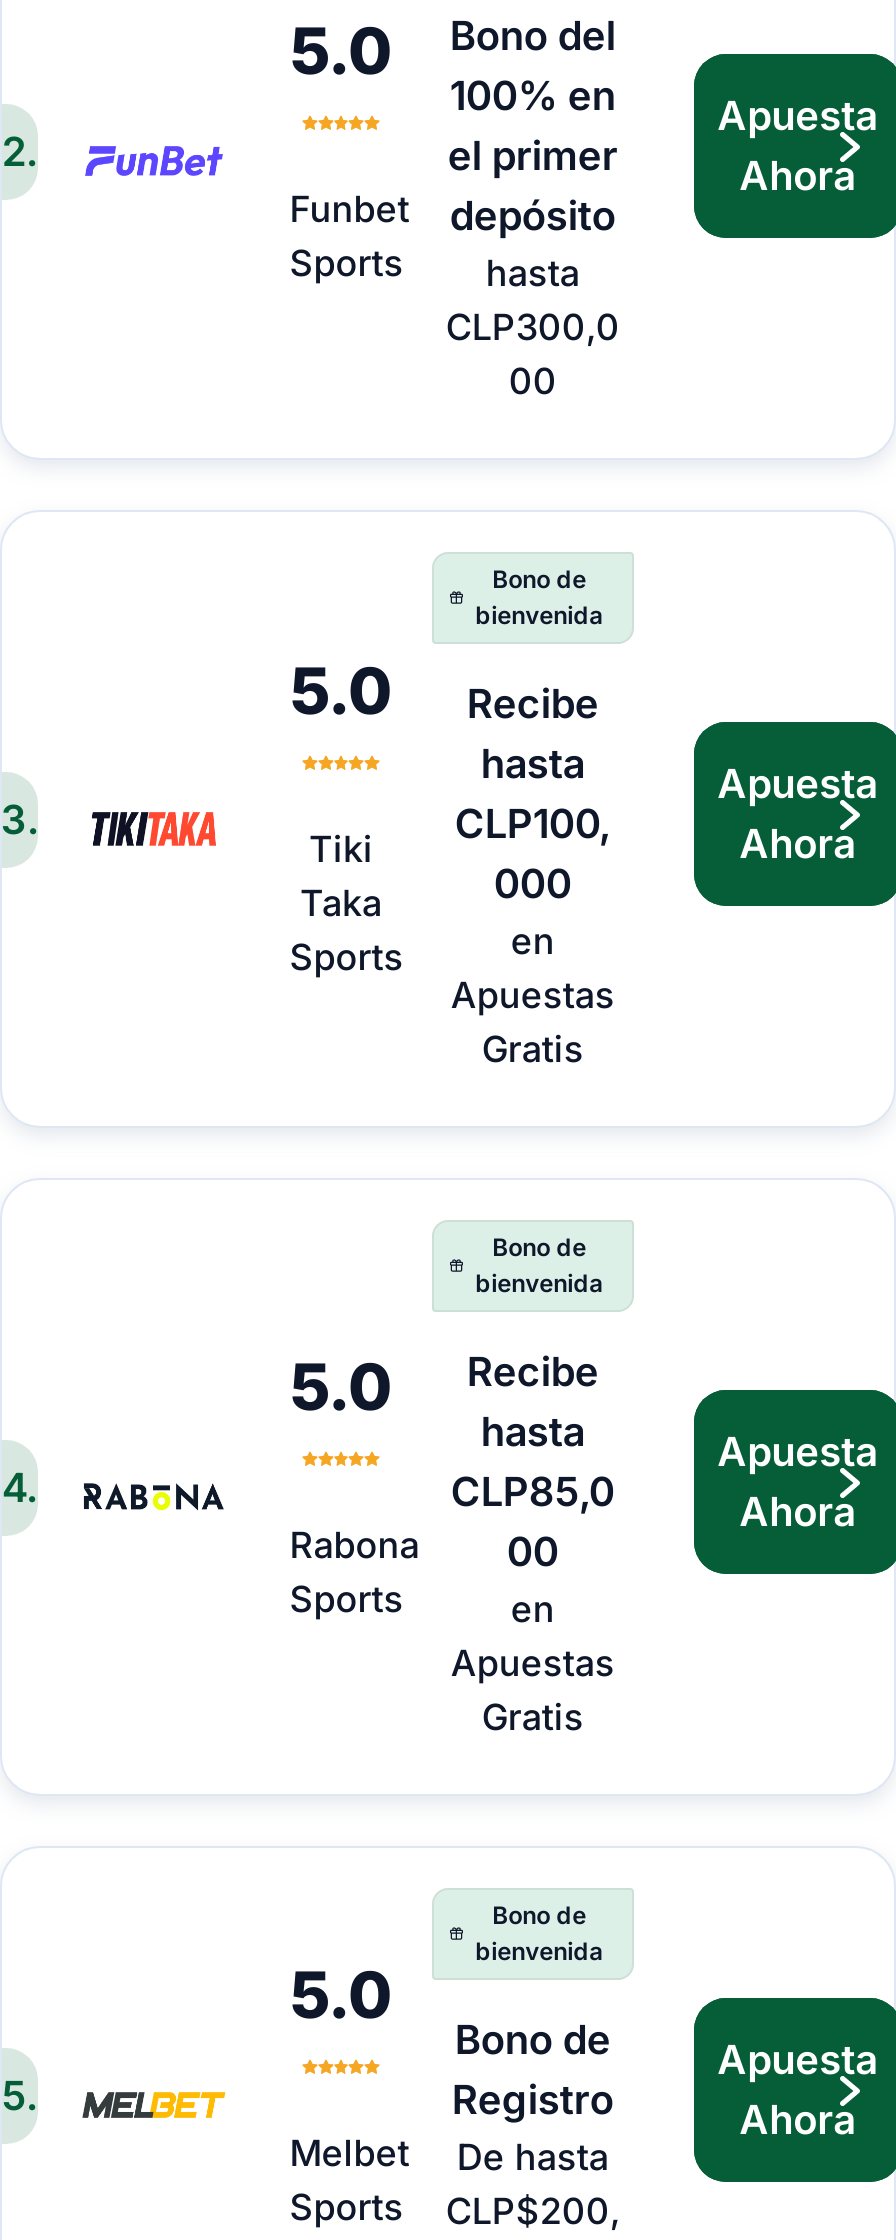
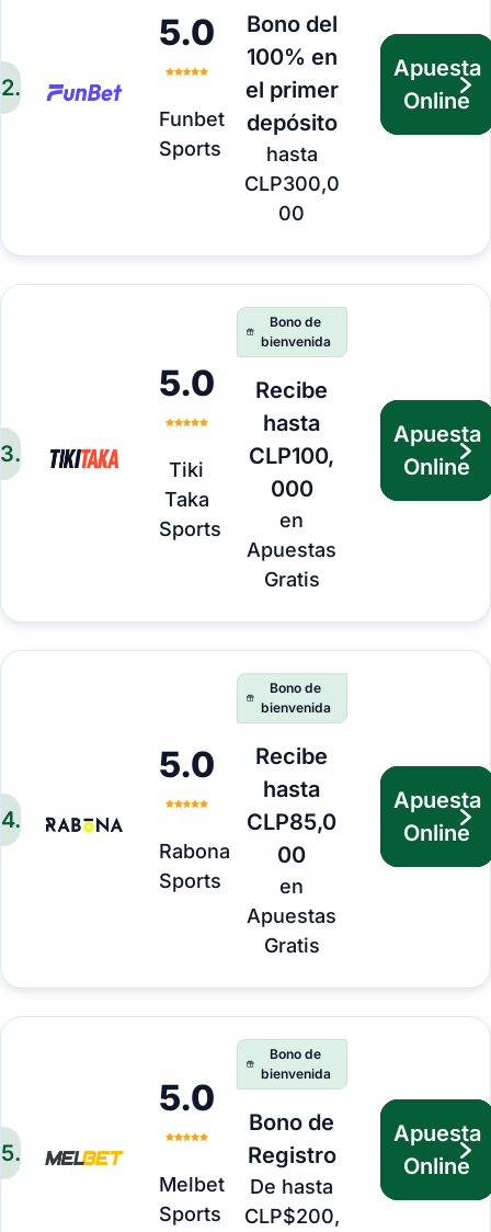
- Ahora
+ Online

- Ahora
+ Online

- Ahora
+ Online

- Ahora
+ Online
